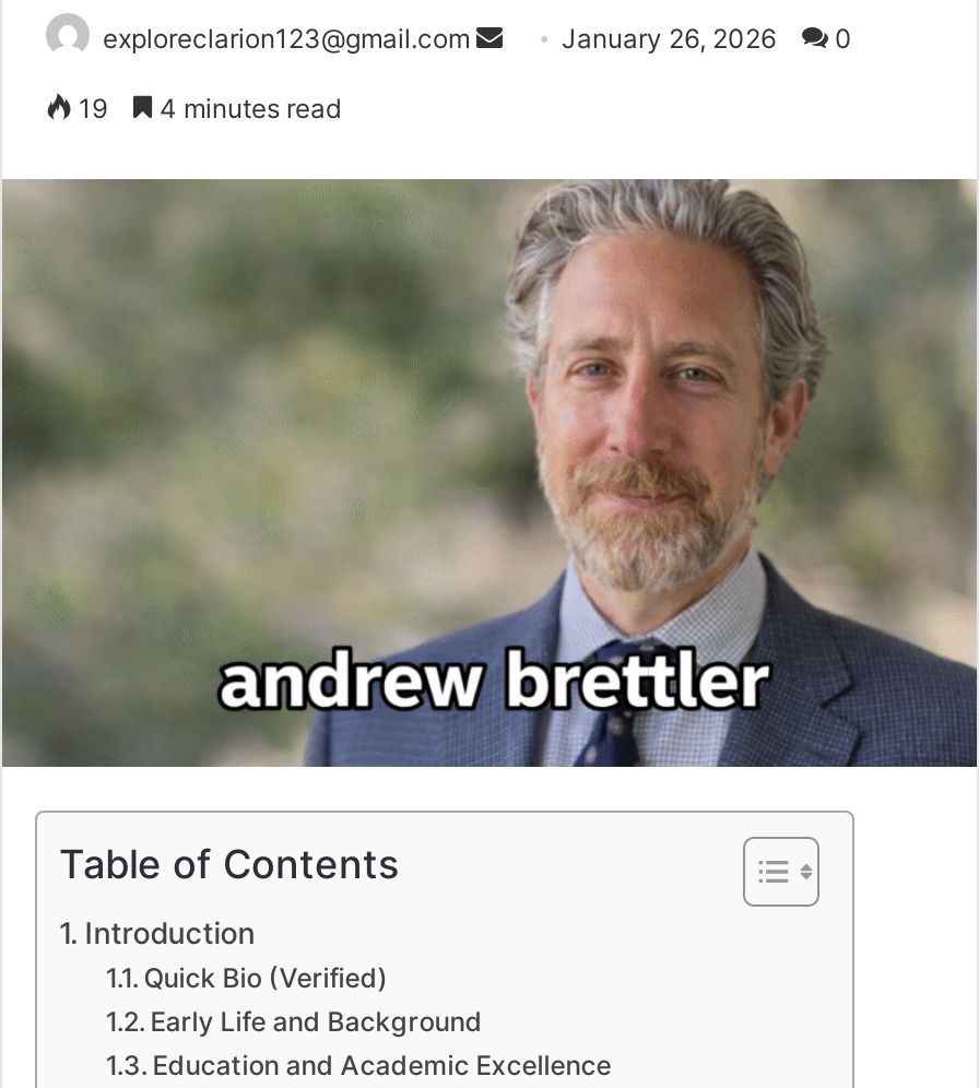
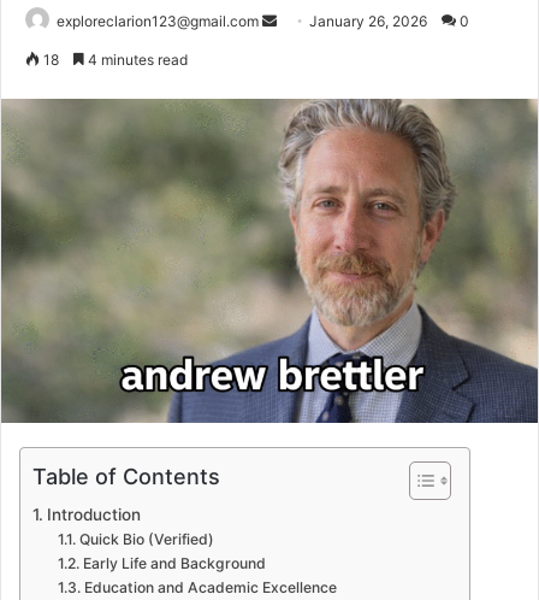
- 19 4 minutes read
+ 18 4 minutes read
